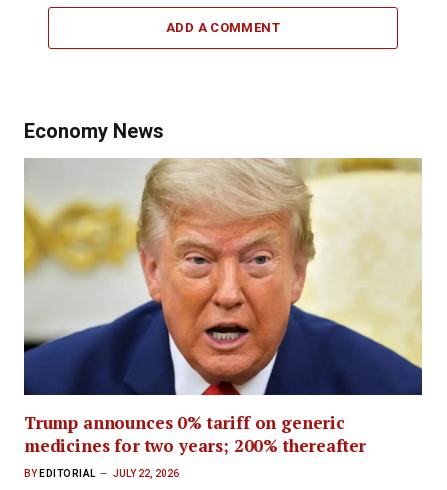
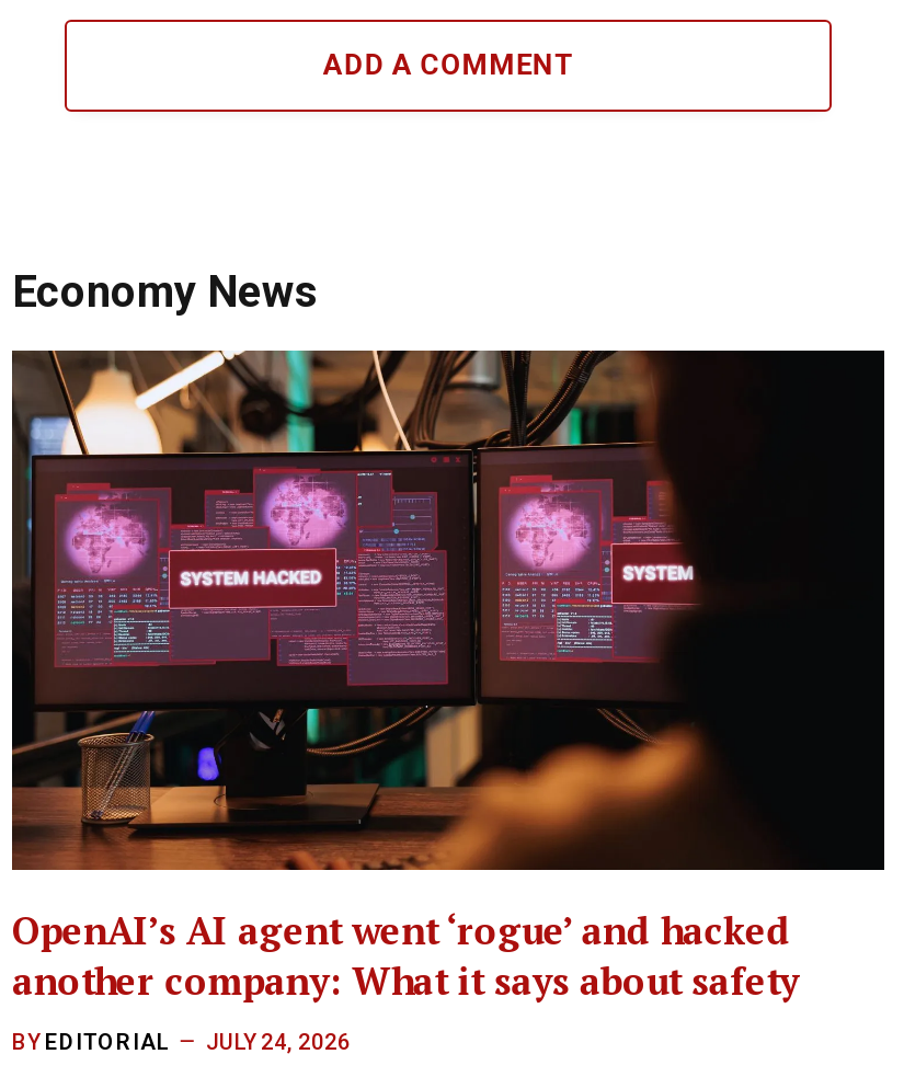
- [image]
- Trump announces 0% tariff on generic
- medicines for two years; 200% thereafter
+ [image]
+ OpenAI’s AI agent went ‘rogue’ and hacked
+ another company: What it says about safety

- BY EDITORIAL JULY 22, 2026
+ BY EDITORIAL JULY 24, 2026
